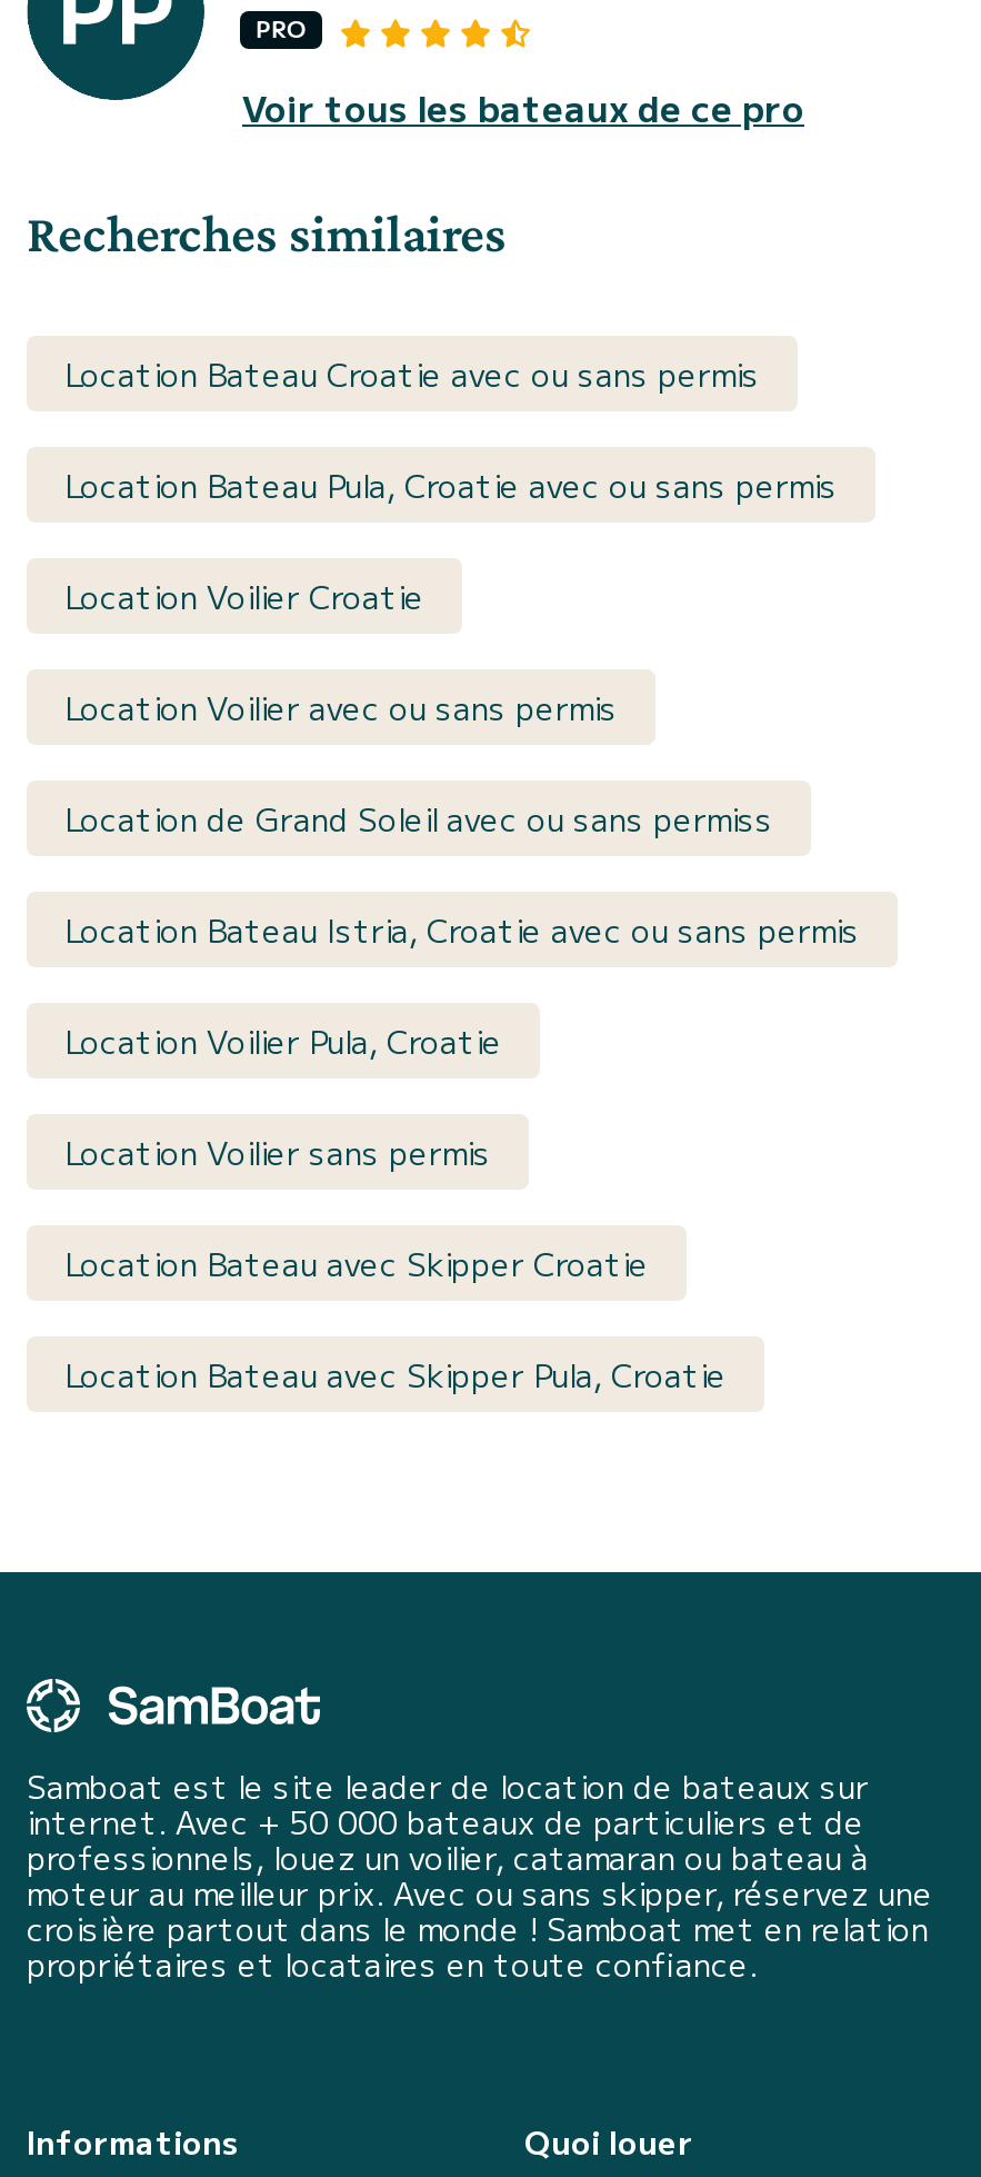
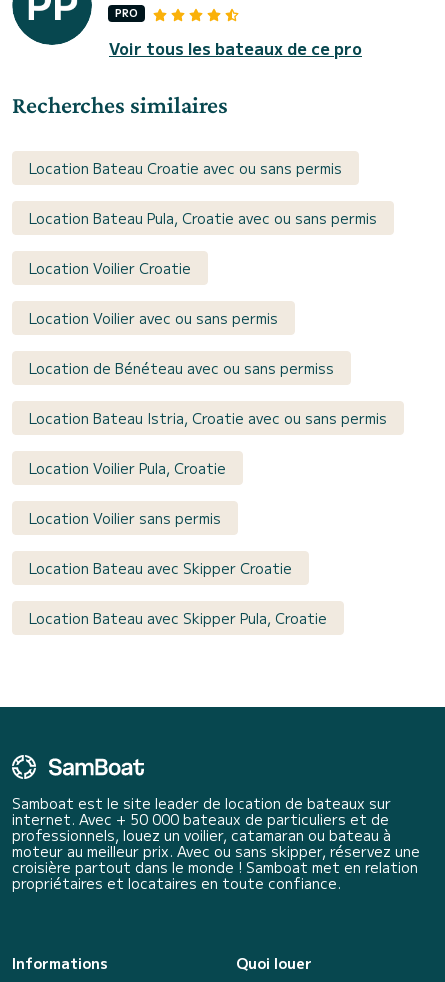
- Location de Grand Soleil avec ou sans permiss
+ Location de Bénéteau avec ou sans permiss
